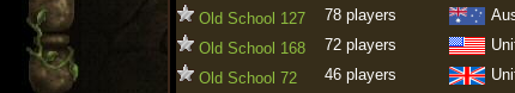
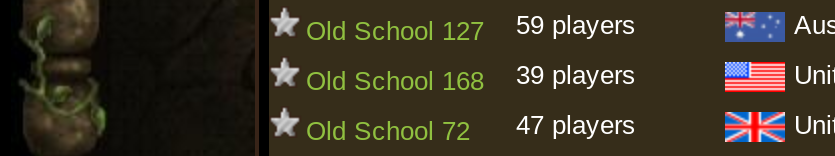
- Old School 127 78 players
+ Old School 127 59 players

- Old School 168 72 players
+ Old School 168 39 players

- Old School 72 46 players
+ Old School 72 47 players
